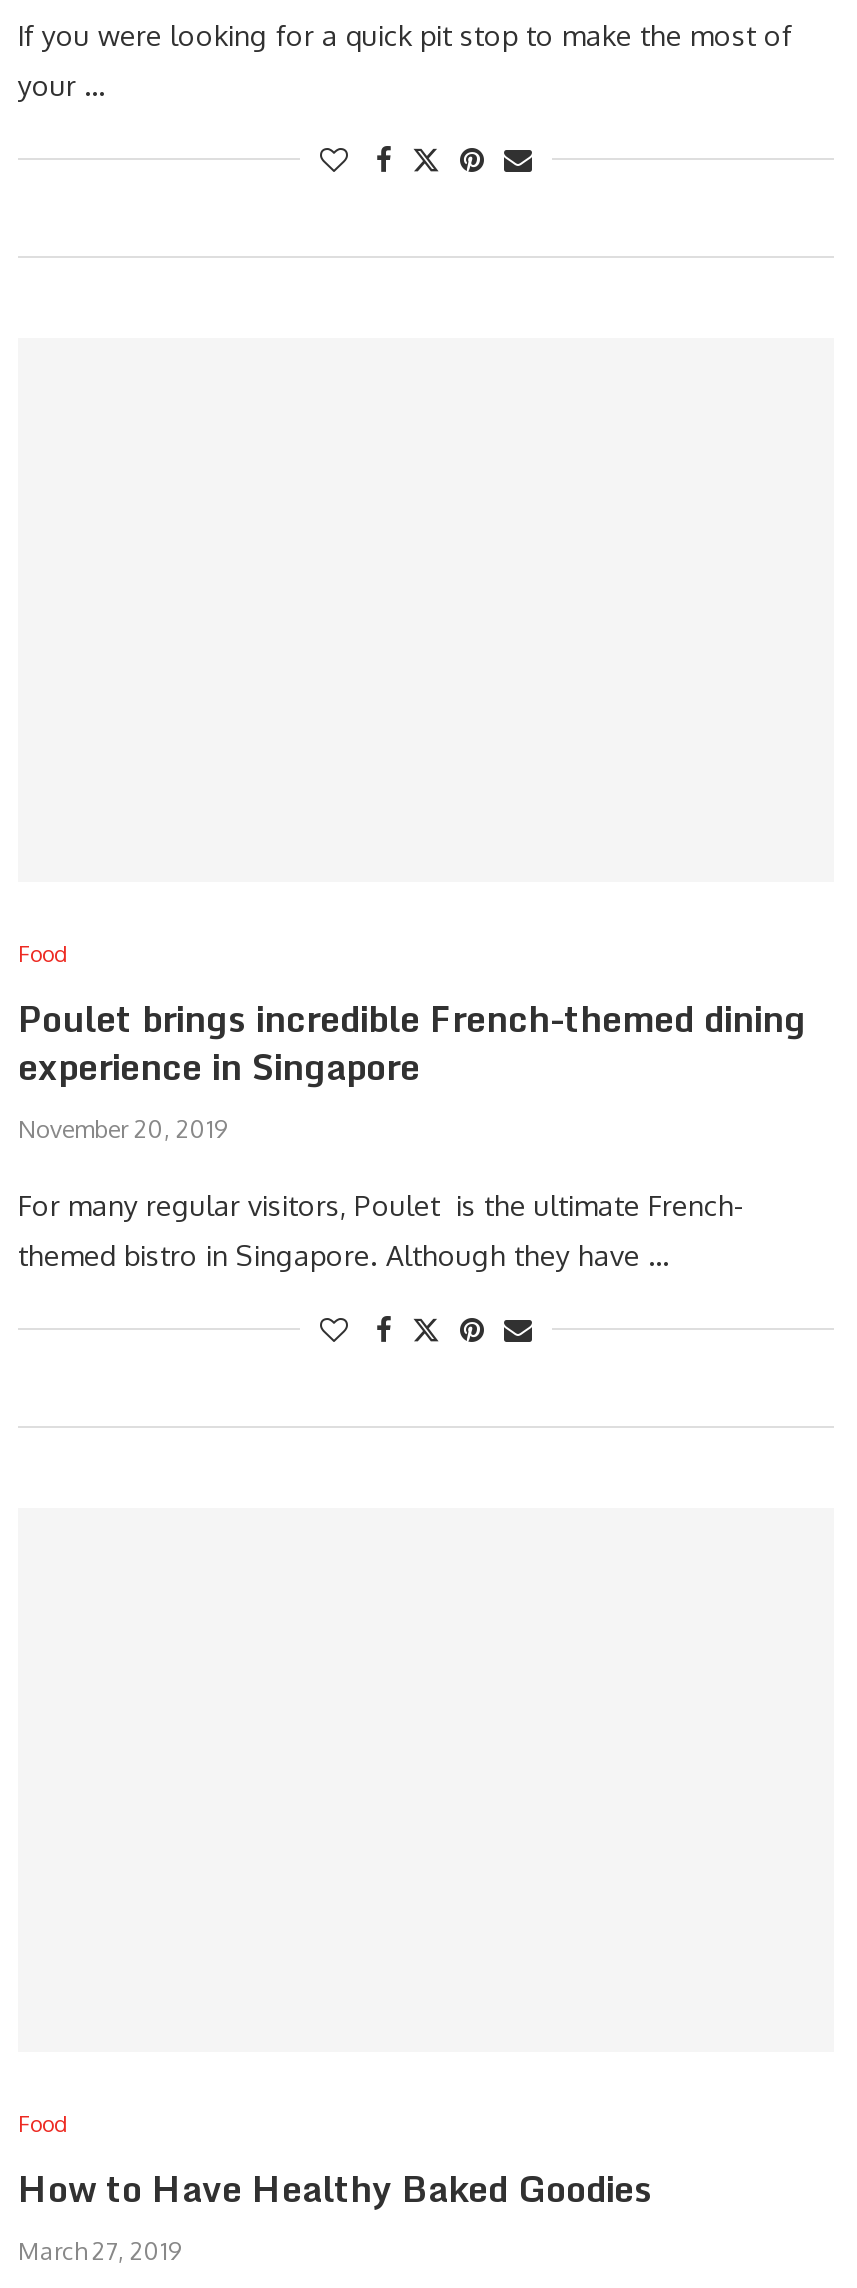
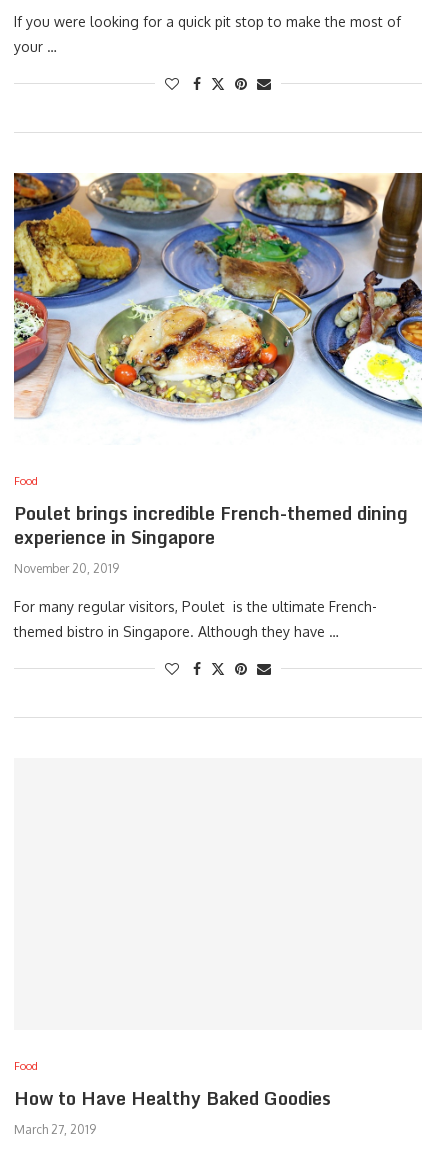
+ [image]
